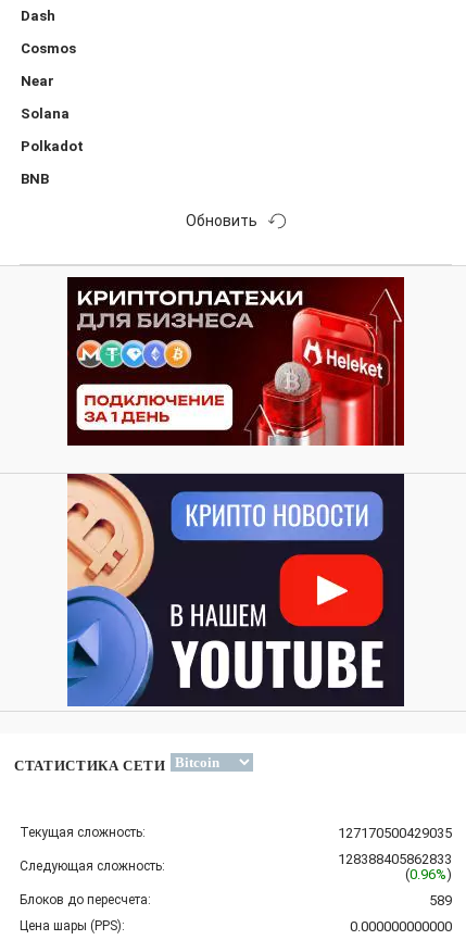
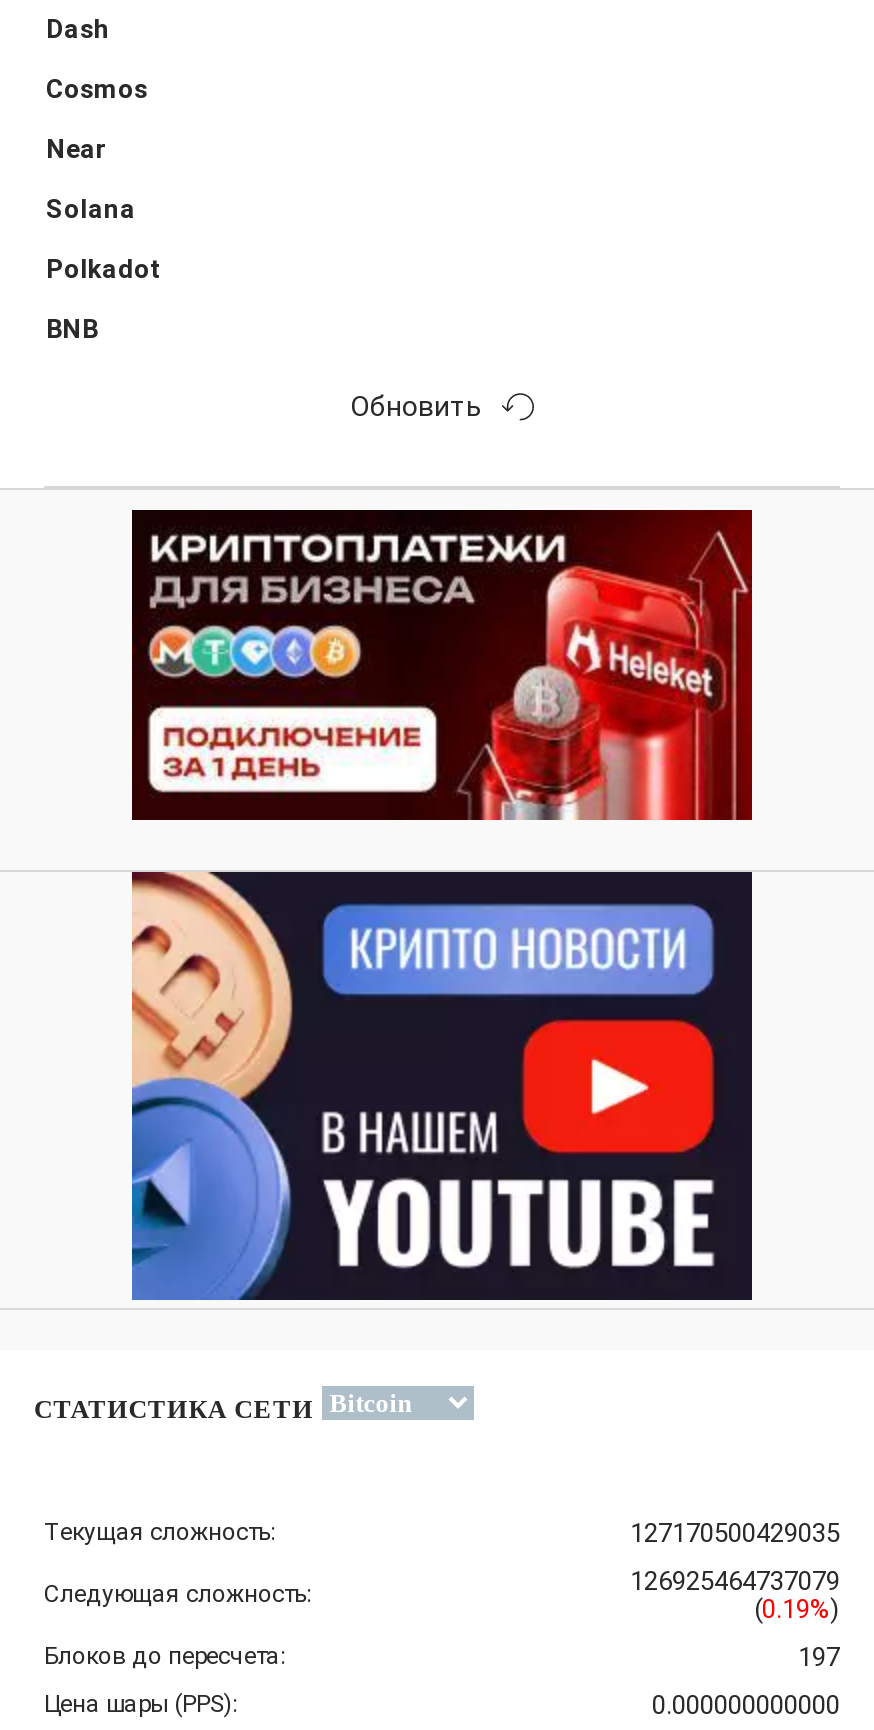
- 128388405862833
+ 126925464737079

- (0.96%)
+ (0.19%)

- 589
+ 197
